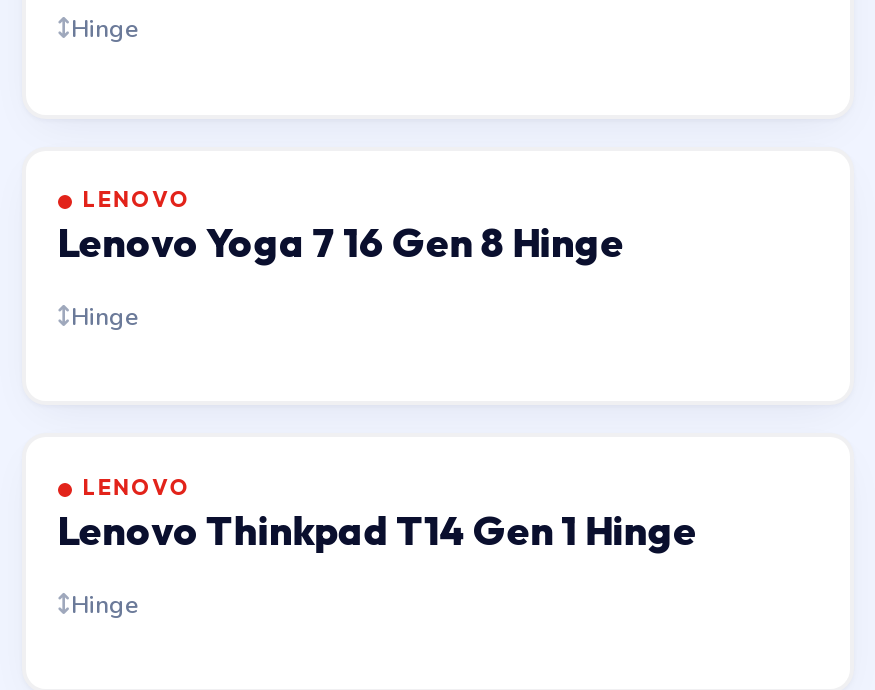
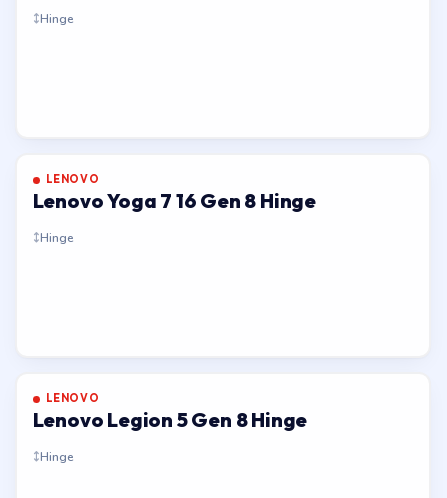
- Lenovo Thinkpad T14 Gen 1 Hinge
+ Lenovo Legion 5 Gen 8 Hinge
